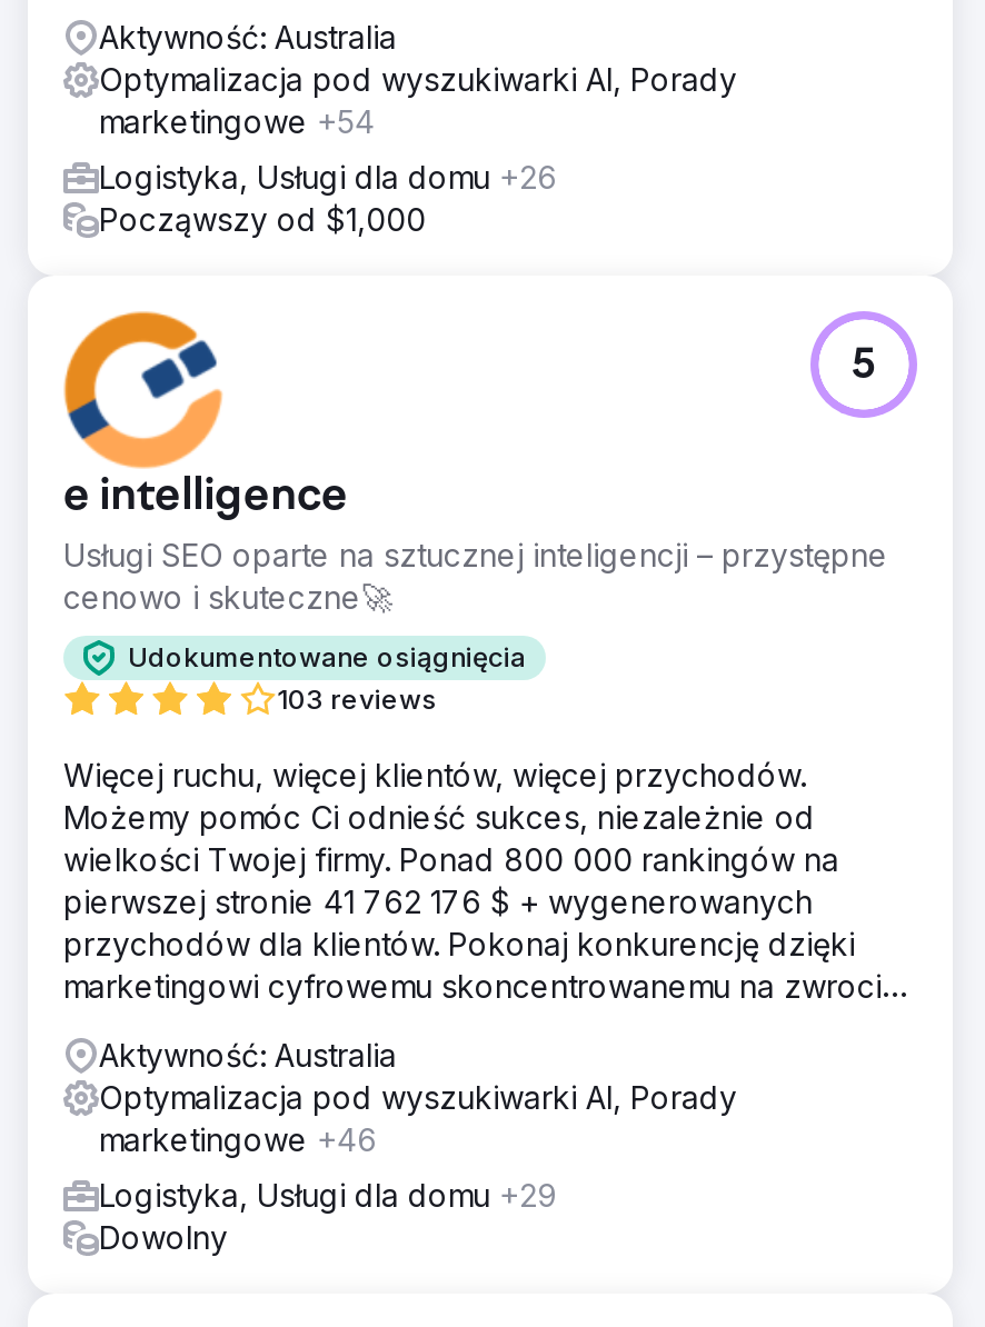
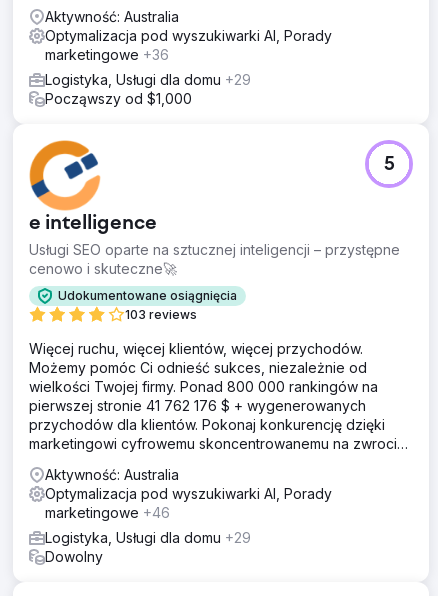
- marketingowe +54
+ marketingowe +36

- Logistyka, Usługi dla domu +26
+ Logistyka, Usługi dla domu +29
